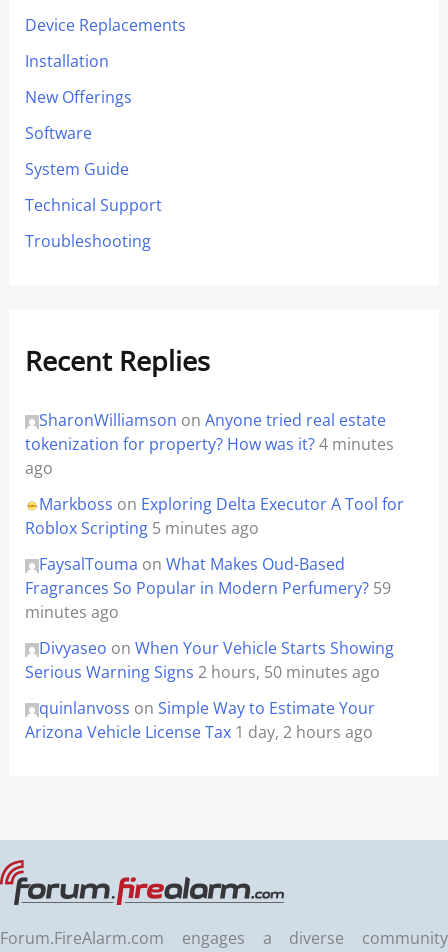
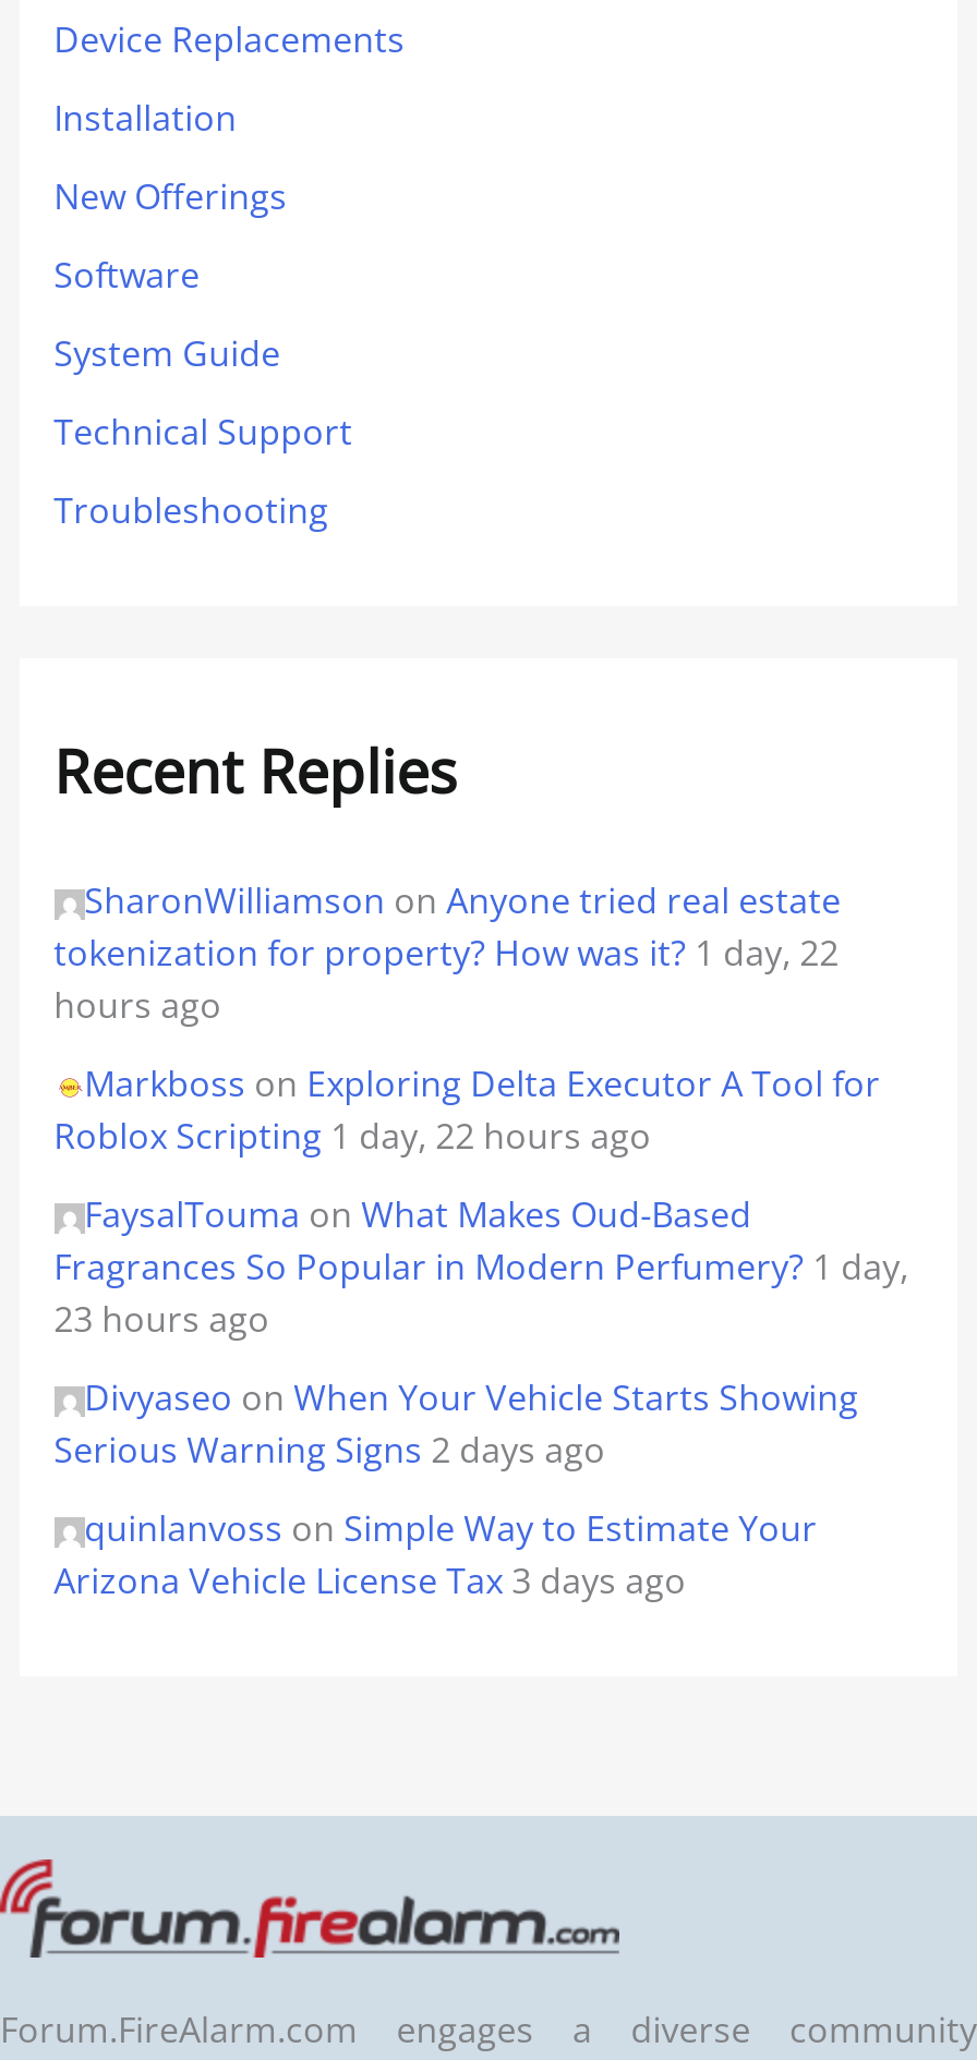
- tokenization for property? How was it? 4 minutes
- ago
+ tokenization for property? How was it? 1 day, 22
+ hours ago

- Roblox Scripting 5 minutes ago
+ Roblox Scripting 1 day, 22 hours ago

- Fragrances So Popular in Modern Perfumery? 59
- minutes ago
+ Fragrances So Popular in Modern Perfumery? 1 day,
+ 23 hours ago

- Serious Warning Signs 2 hours, 50 minutes ago
+ Serious Warning Signs 2 days ago

- Arizona Vehicle License Tax 1 day, 2 hours ago
+ Arizona Vehicle License Tax 3 days ago
